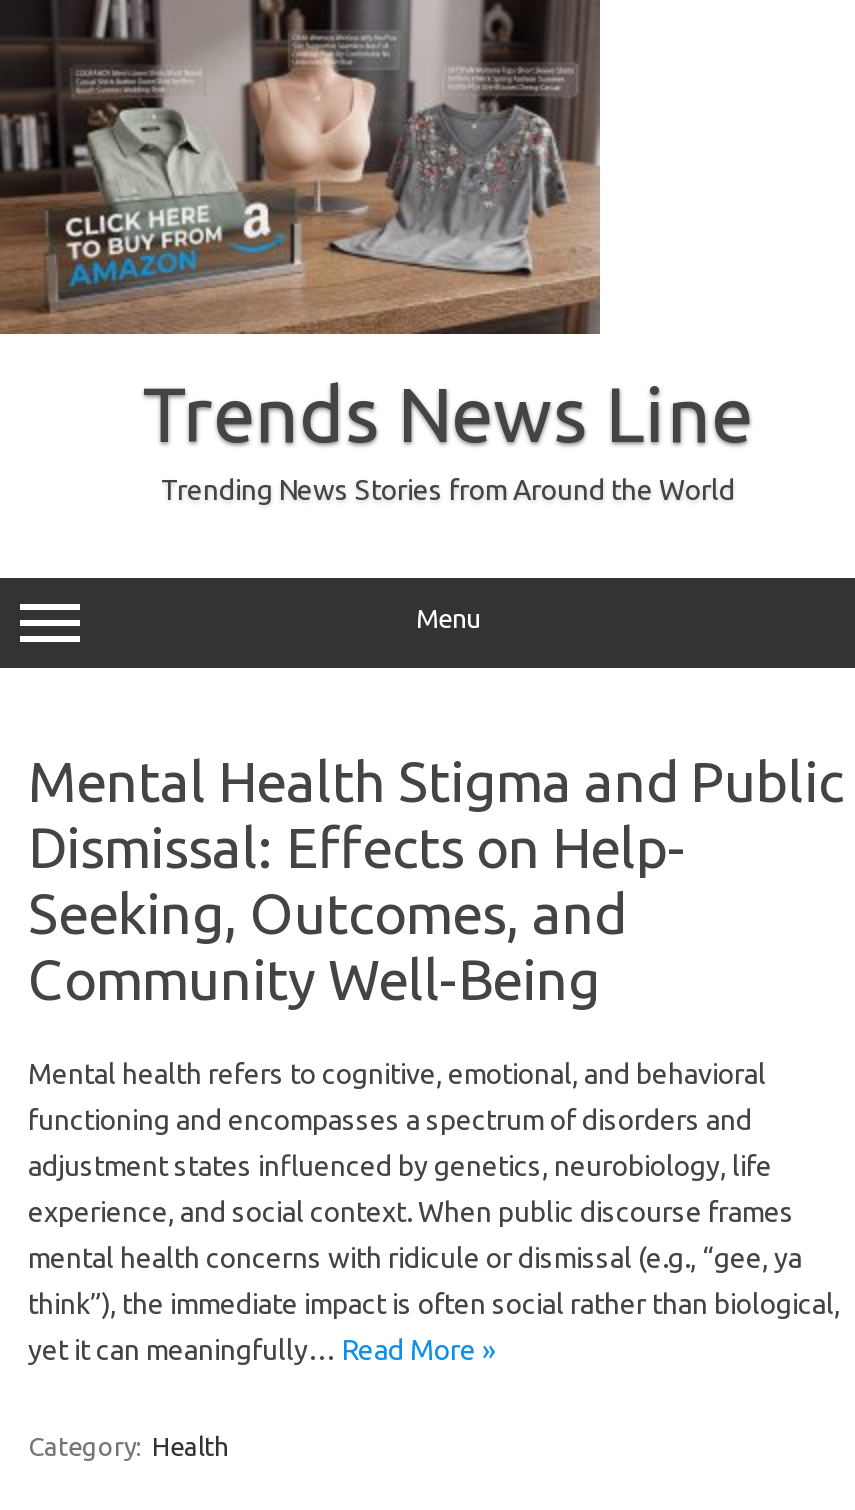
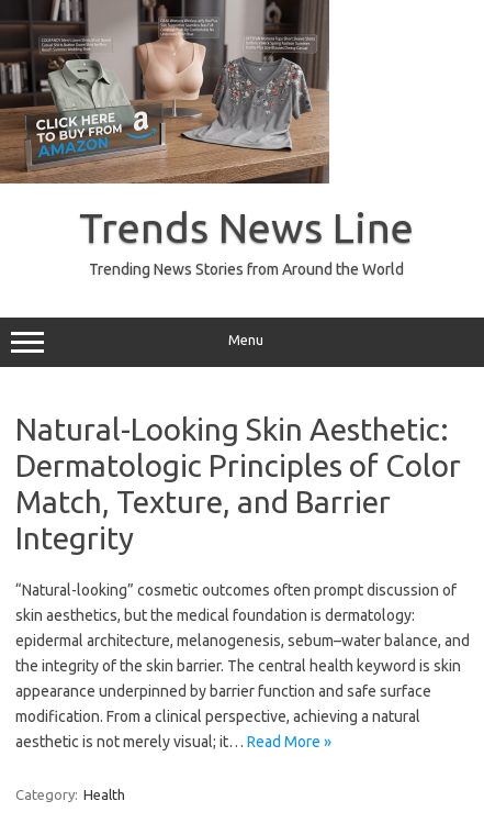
- Mental Health Stigma and Public
- Dismissal: Effects on Help-
- Seeking, Outcomes, and
- Community Well-Being
+ Natural-Looking Skin Aesthetic:
+ Dermatologic Principles of Color
+ Match, Texture, and Barrier
+ Integrity

- Mental health refers to cognitive, emotional, and behavioral
- functioning and encompasses a spectrum of disorders and
- adjustment states influenced by genetics, neurobiology, life
- experience, and social context. When public discourse frames
- mental health concerns with ridicule or dismissal (e.g., “gee, ya
- think”), the immediate impact is often social rather than biological,
- yet it can meaningfully… Read More »
+ “Natural-looking” cosmetic outcomes often prompt discussion of
+ skin aesthetics, but the medical foundation is dermatology:
+ epidermal architecture, melanogenesis, sebum–water balance, and
+ the integrity of the skin barrier. The central health keyword is skin
+ appearance underpinned by barrier function and safe surface
+ modification. From a clinical perspective, achieving a natural
+ aesthetic is not merely visual; it… Read More »
